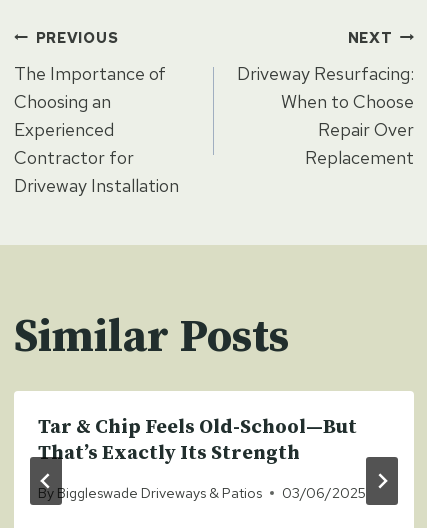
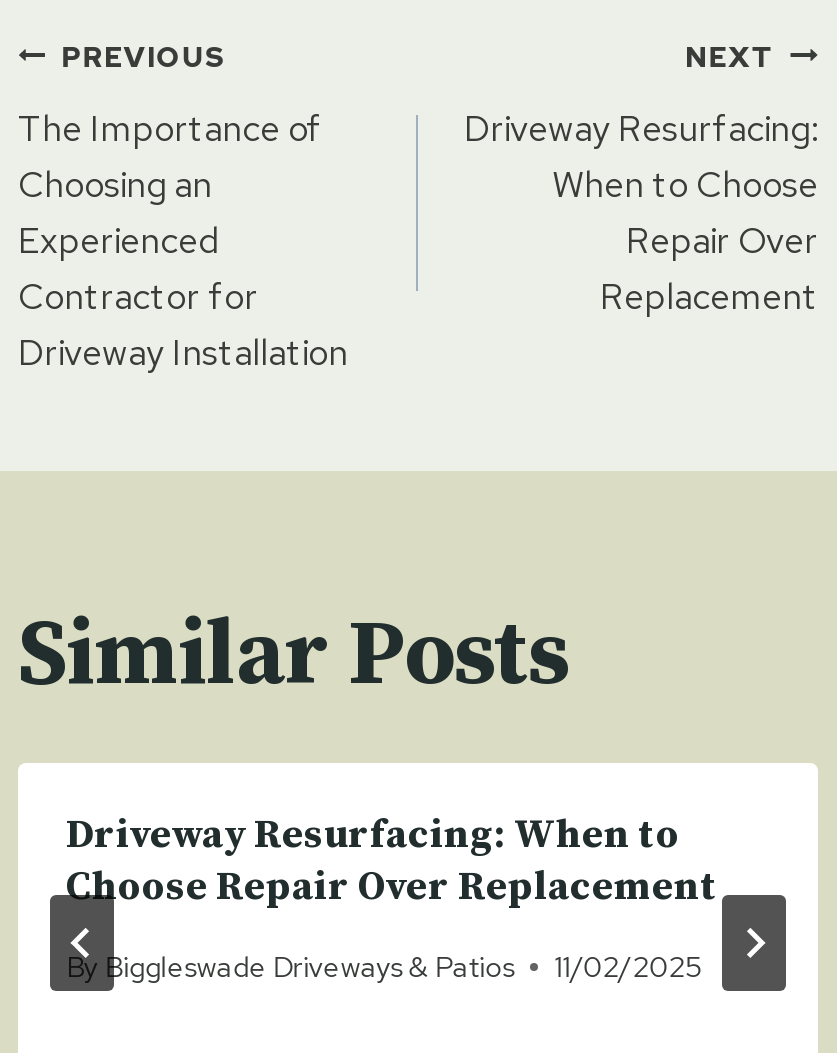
- Tar & Chip Feels Old-School—But
- That’s Exactly Its Strength
+ Driveway Resurfacing: When to
+ Choose Repair Over Replacement

- By Biggleswade Driveways & Patios 03/06/2025
+ By Biggleswade Driveways & Patios 11/02/2025
